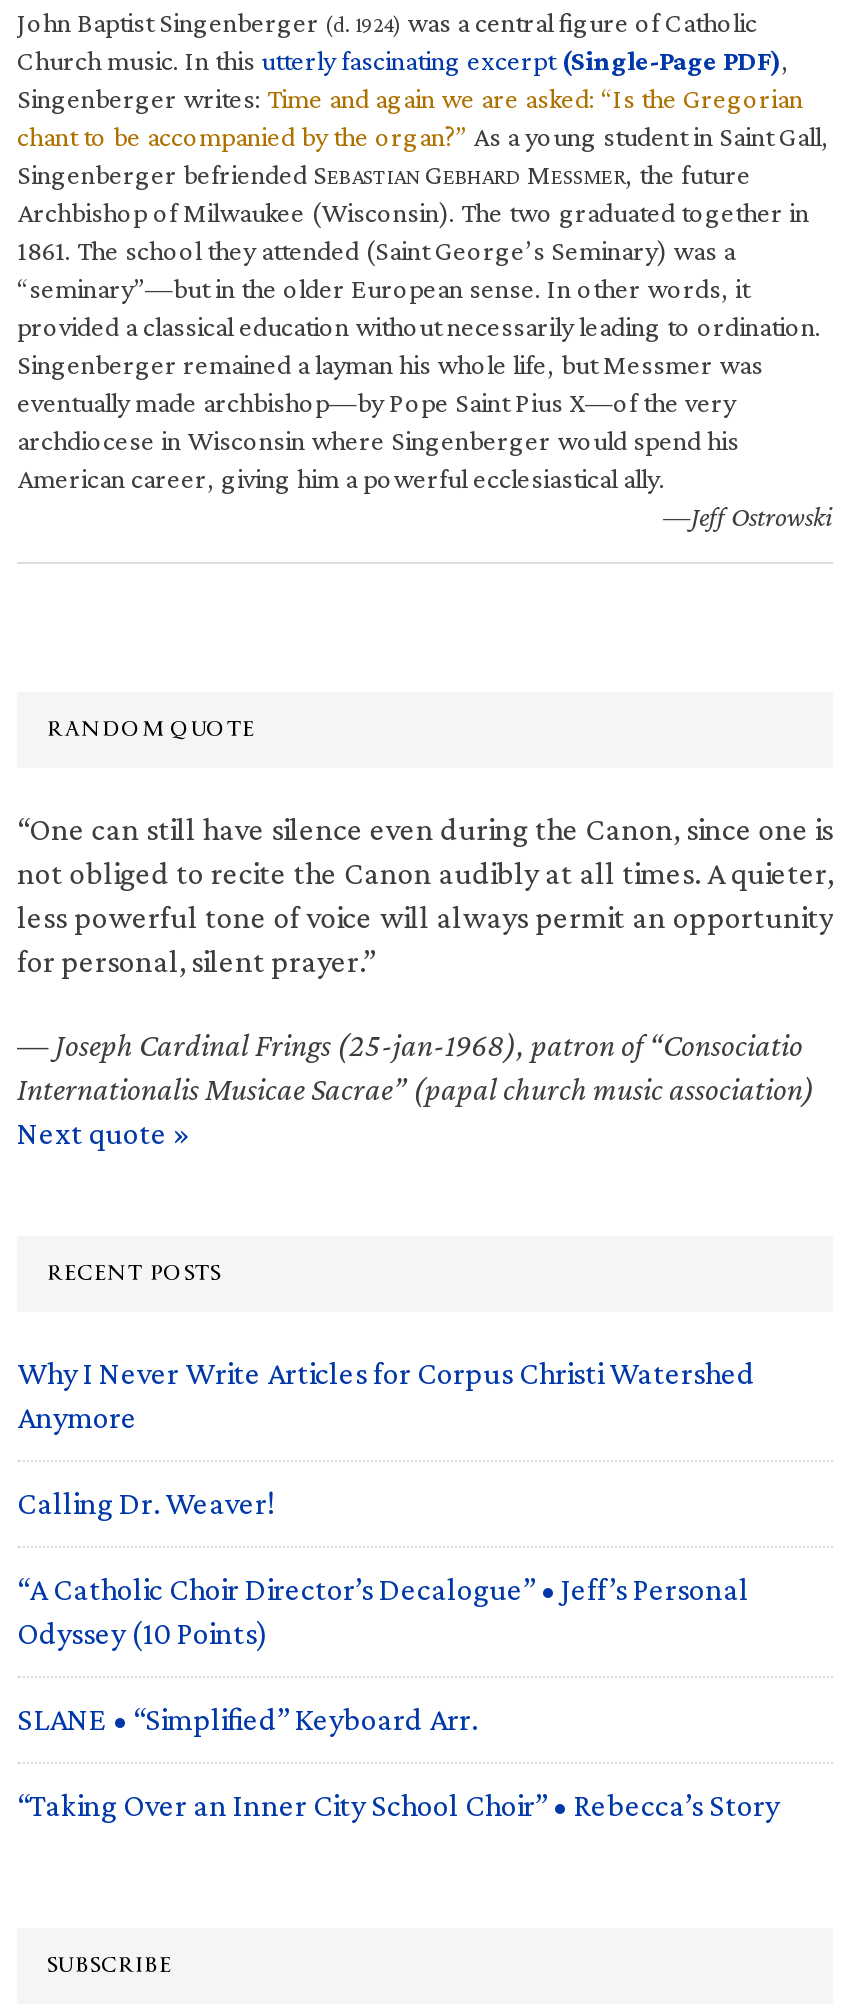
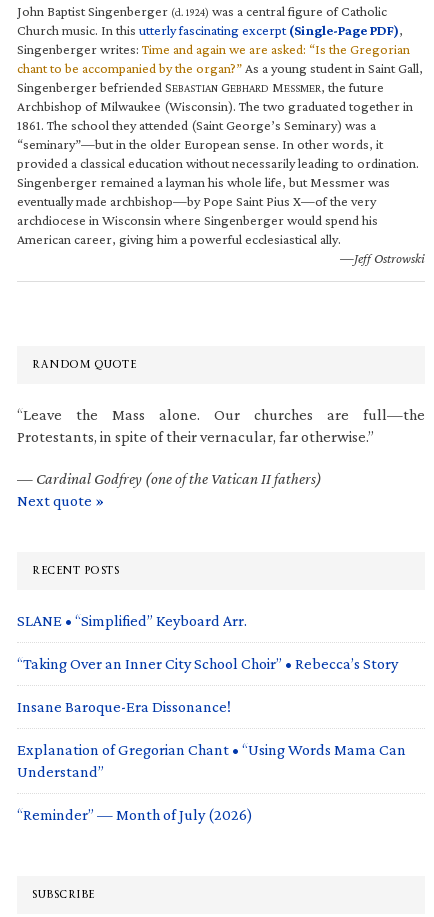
- “One can still have silence even during the Canon, since one is
- not obliged to recite the Canon audibly at all times. A quieter,
- less powerful tone of voice will always permit an opportunity
- for personal, silent prayer.”
+ “Leave the Mass alone. Our churches are full—the
+ Protestants, in spite of their vernacular, far otherwise.”

- — Joseph Cardinal Frings (25-jan-1968), patron of “Consociatio
- Internationalis Musicae Sacrae” (papal church music association)
+ — Cardinal Godfrey (one of the Vatican II fathers)

- Why I Never Write Articles for Corpus Christi Watershed
- Anymore
- Calling Dr. Weaver!
- “A Catholic Choir Director’s Decalogue” • Jeff’s Personal
- Odyssey (10 Points)

moved up: SLANE • “Simplified” Keyboard Arr. | “Taking Over an Inner City School Choir” • Rebecca’s Story

+ Insane Baroque-Era Dissonance!
+ Explanation of Gregorian Chant • “Using Words Mama Can
+ Understand”
+ “Reminder” — Month of July (2026)
